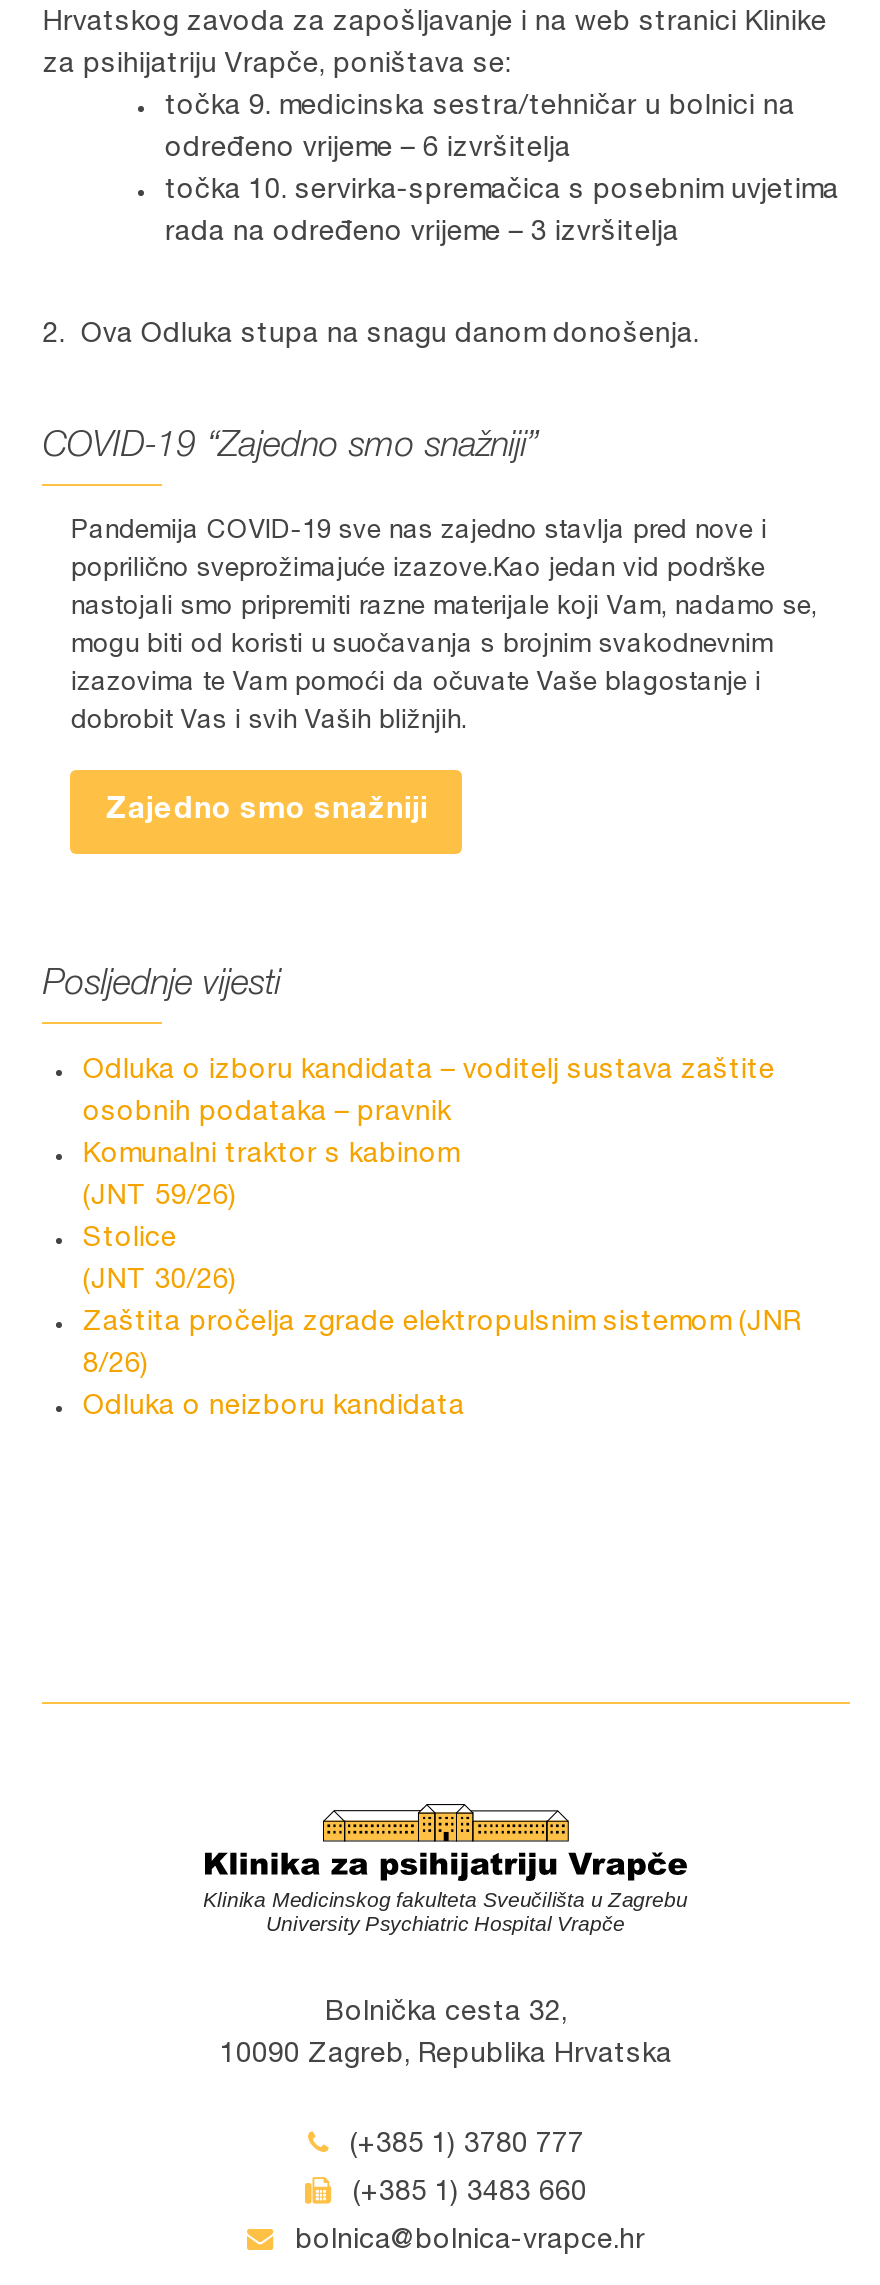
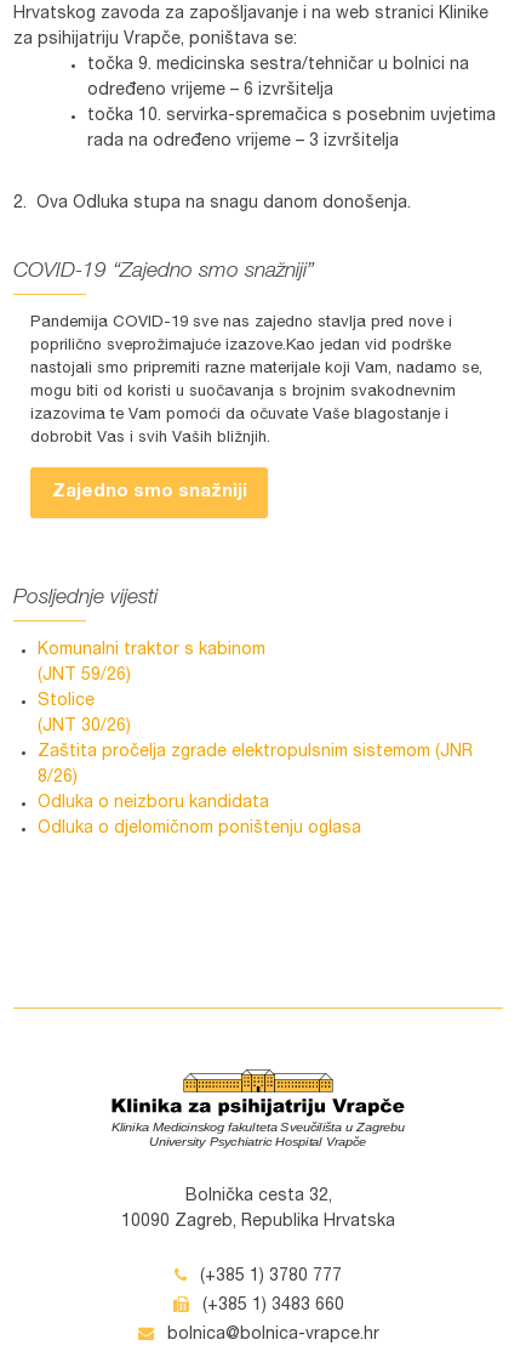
- Odluka o izboru kandidata – voditelj sustava zaštite
- osobnih podataka – pravnik

moved up: Komunalni traktor s kabinom | (JNT 59/26) | Stolice | (JNT 30/26) | Zaštita pročelja zgrade elektropulsnim sistemom (JNR | 8/26) | Odluka o neizboru kandidata

+ Odluka o djelomičnom poništenju oglasa
